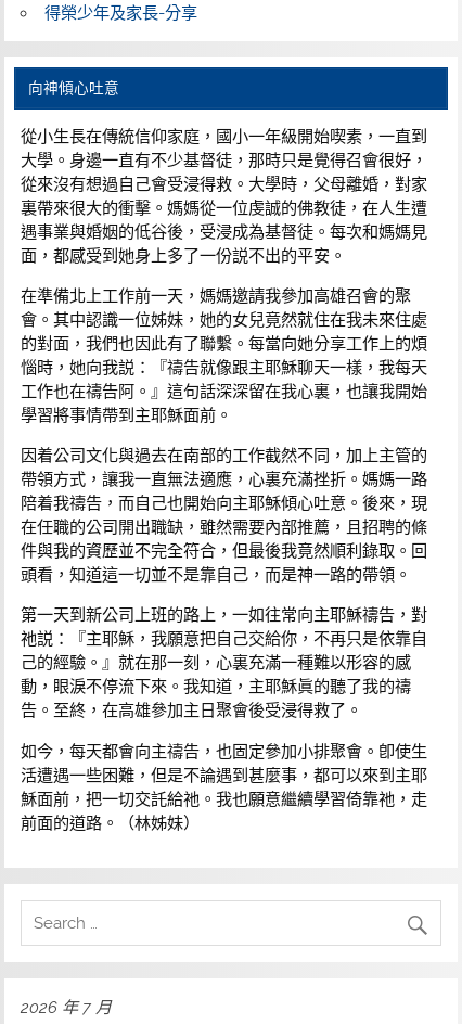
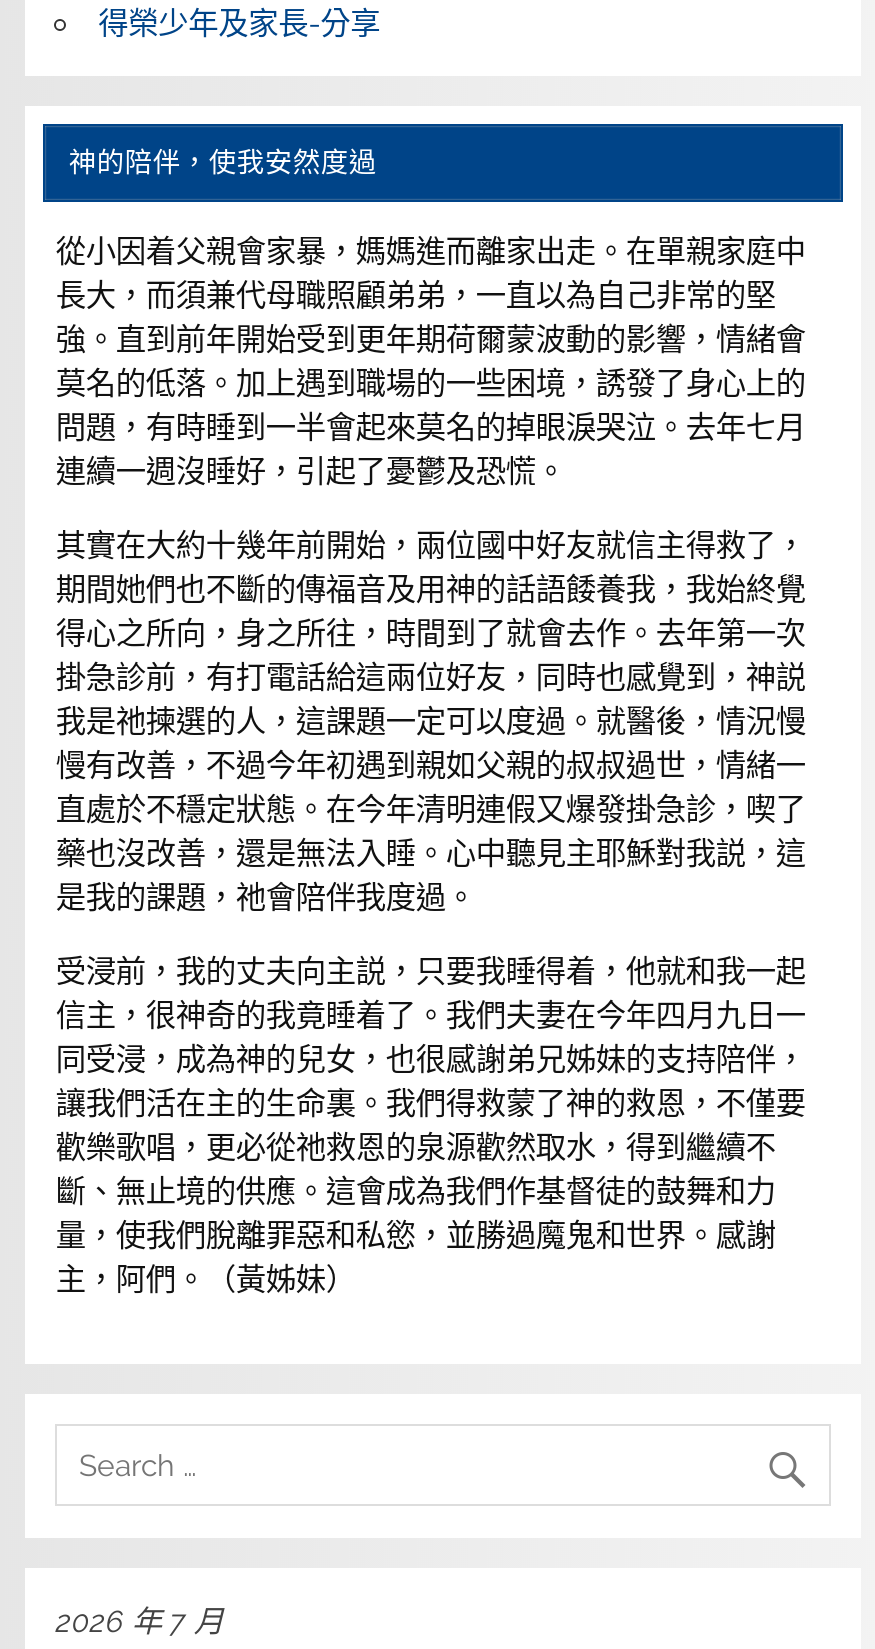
- 向神傾心吐意
- 從小生長在傳統信仰家庭，國小一年級開始喫素，一直到
- 大學。身邊一直有不少基督徒，那時只是覺得召會很好，
- 從來沒有想過自己會受浸得救。大學時，父母離婚，對家
- 裏帶來很大的衝擊。媽媽從一位虔誠的佛教徒，在人生遭
- 遇事業與婚姻的低谷後，受浸成為基督徒。每次和媽媽見
- 面，都感受到她身上多了一份説不出的平安。
- 在準備北上工作前一天，媽媽邀請我參加高雄召會的聚
- 會。其中認識一位姊妹，她的女兒竟然就住在我未來住處
- 的對面，我們也因此有了聯繫。每當向她分享工作上的煩
- 惱時，她向我説：『禱告就像跟主耶穌聊天一樣，我每天
- 工作也在禱告阿。』這句話深深留在我心裏，也讓我開始
- 學習將事情帶到主耶穌面前。
- 因着公司文化與過去在南部的工作截然不同，加上主管的
- 帶領方式，讓我一直無法適應，心裏充滿挫折。媽媽一路
- 陪着我禱告，而自己也開始向主耶穌傾心吐意。後來，現
- 在任職的公司開出職缺，雖然需要內部推薦，且招聘的條
- 件與我的資歷並不完全符合，但最後我竟然順利錄取。回
- 頭看，知道這一切並不是靠自己，而是神一路的帶領。
- 第一天到新公司上班的路上，一如往常向主耶穌禱告，對
- 祂説：『主耶穌，我願意把自己交給你，不再只是依靠自
- 己的經驗。』就在那一刻，心裏充滿一種難以形容的感
- 動，眼淚不停流下來。我知道，主耶穌眞的聽了我的禱
- 告。至終，在高雄參加主日聚會後受浸得救了。
- 如今，每天都會向主禱告，也固定參加小排聚會。卽使生
- 活遭遇一些困難，但是不論遇到甚麼事，都可以來到主耶
- 穌面前，把一切交託給祂。我也願意繼續學習倚靠祂，走
- 前面的道路。（林姊妹）
+ 神的陪伴，使我安然度過
+ 從小因着父親會家暴，媽媽進而離家出走。在單親家庭中
+ 長大，而須兼代母職照顧弟弟，一直以為自己非常的堅
+ 強。直到前年開始受到更年期荷爾蒙波動的影響，情緒會
+ 莫名的低落。加上遇到職場的一些困境，誘發了身心上的
+ 問題，有時睡到一半會起來莫名的掉眼淚哭泣。去年七月
+ 連續一週沒睡好，引起了憂鬱及恐慌。
+ 其實在大約十幾年前開始，兩位國中好友就信主得救了，
+ 期間她們也不斷的傳福音及用神的話語餧養我，我始終覺
+ 得心之所向，身之所往，時間到了就會去作。去年第一次
+ 掛急診前，有打電話給這兩位好友，同時也感覺到，神説
+ 我是祂揀選的人，這課題一定可以度過。就醫後，情況慢
+ 慢有改善，不過今年初遇到親如父親的叔叔過世，情緒一
+ 直處於不穩定狀態。在今年清明連假又爆發掛急診，喫了
+ 藥也沒改善，還是無法入睡。心中聽見主耶穌對我説，這
+ 是我的課題，祂會陪伴我度過。
+ 受浸前，我的丈夫向主説，只要我睡得着，他就和我一起
+ 信主，很神奇的我竟睡着了。我們夫妻在今年四月九日一
+ 同受浸，成為神的兒女，也很感謝弟兄姊妹的支持陪伴，
+ 讓我們活在主的生命裏。我們得救蒙了神的救恩，不僅要
+ 歡樂歌唱，更必從祂救恩的泉源歡然取水，得到繼續不
+ 斷、無止境的供應。這會成為我們作基督徒的鼓舞和力
+ 量，使我們脫離罪惡和私慾，並勝過魔鬼和世界。感謝
+ 主，阿們。（黃姊妹）
